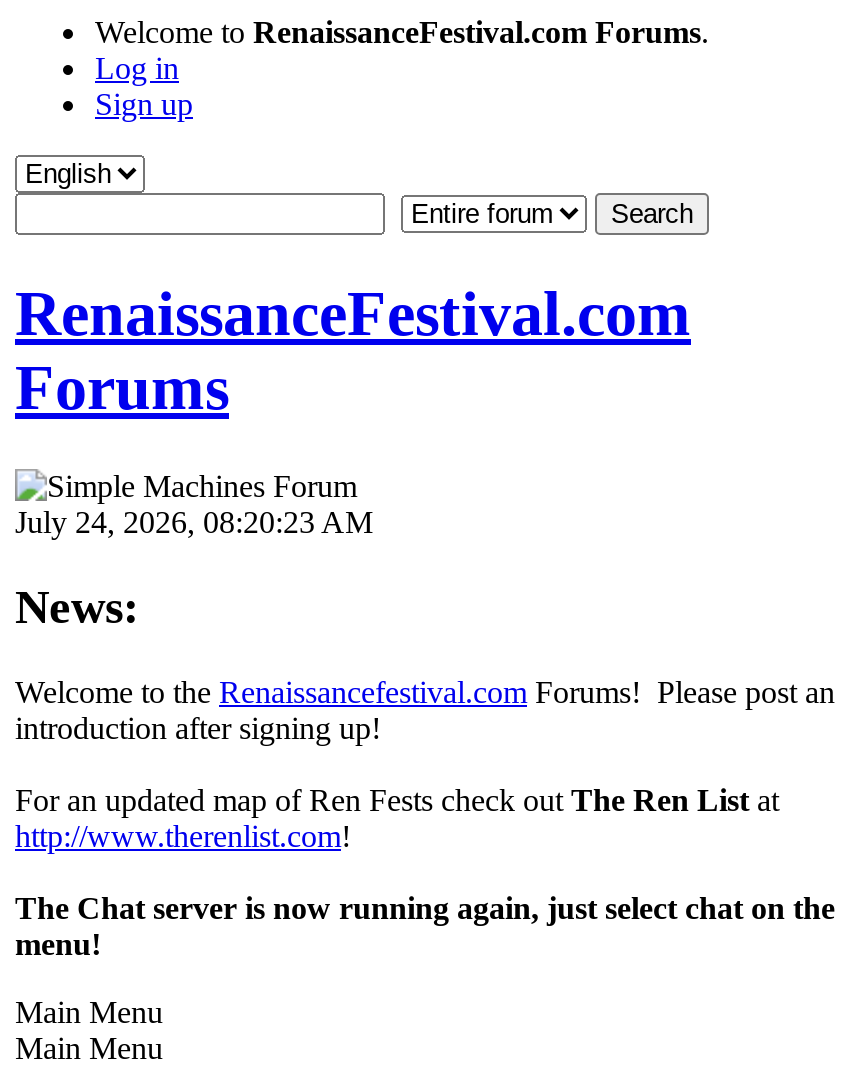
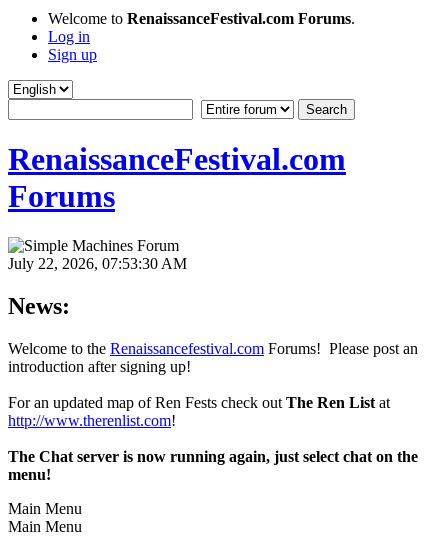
- July 24, 2026, 08:20:23 AM
+ July 22, 2026, 07:53:30 AM
